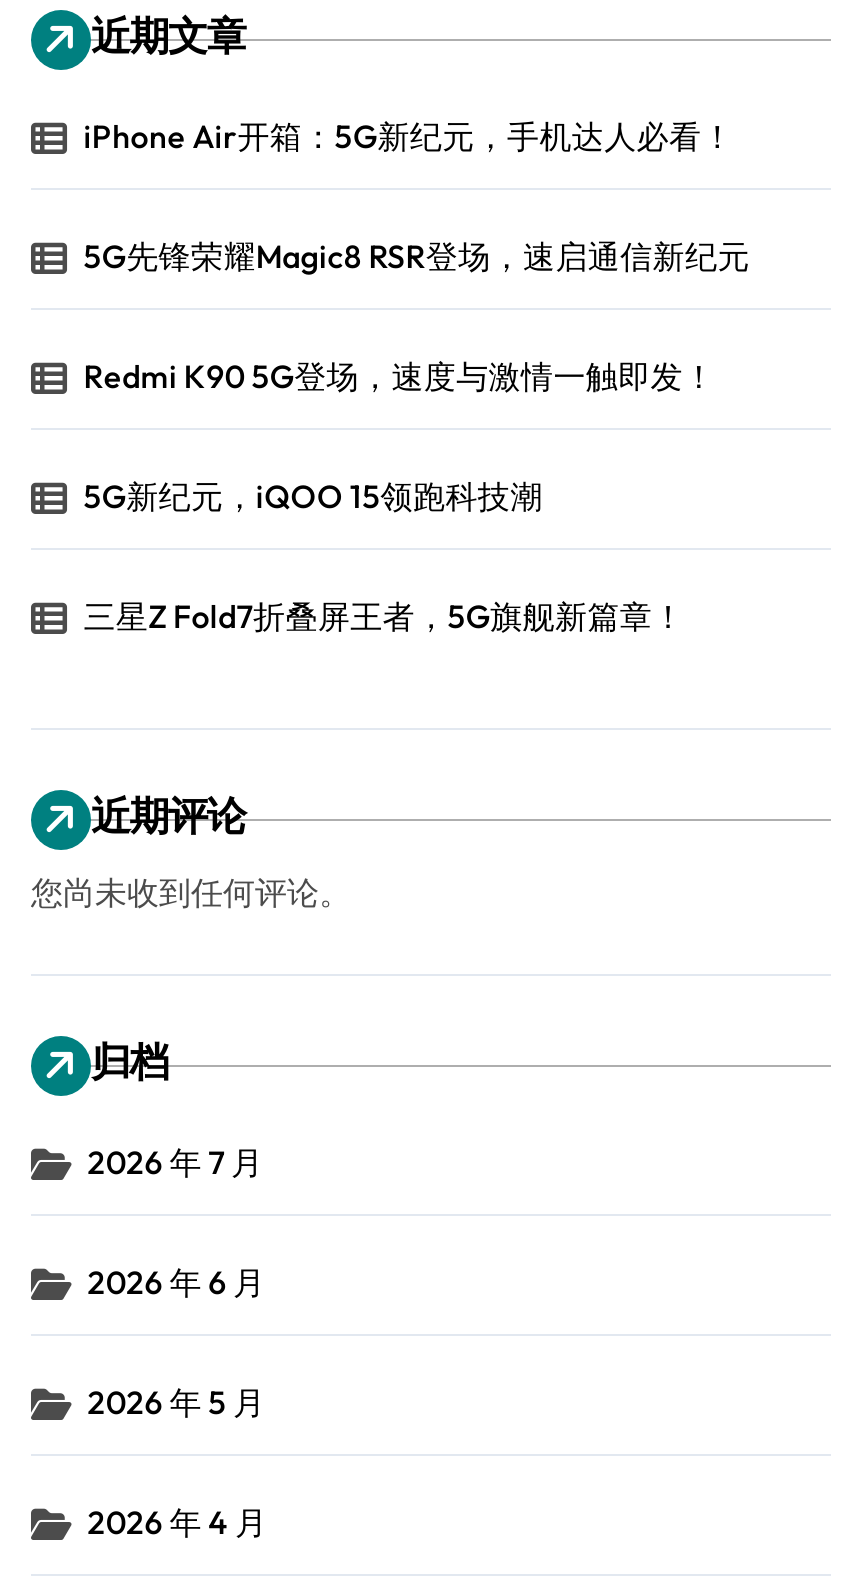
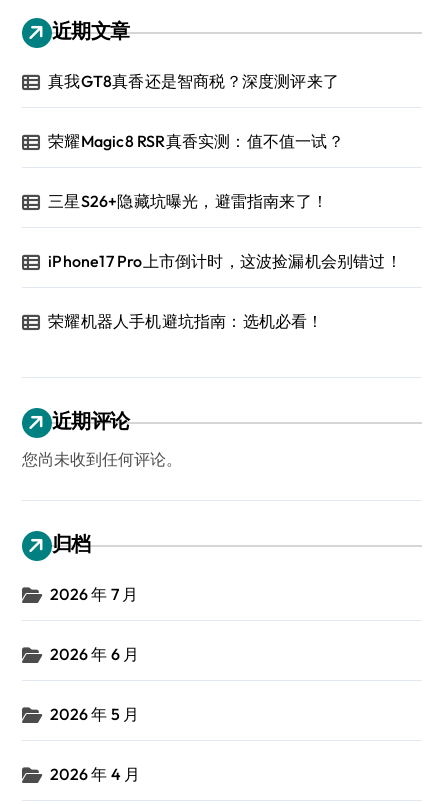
- iPhone Air开箱：5G新纪元，手机达人必看！
+ 真我GT8真香还是智商税？深度测评来了

- 5G先锋荣耀Magic8 RSR登场，速启通信新纪元
+ 荣耀Magic8 RSR真香实测：值不值一试？

- Redmi K90 5G登场，速度与激情一触即发！
+ 三星S26+隐藏坑曝光，避雷指南来了！

- 5G新纪元，iQOO 15领跑科技潮
+ iPhone17 Pro上市倒计时，这波捡漏机会别错过！

- 三星Z Fold7折叠屏王者，5G旗舰新篇章！
+ 荣耀机器人手机避坑指南：选机必看！
